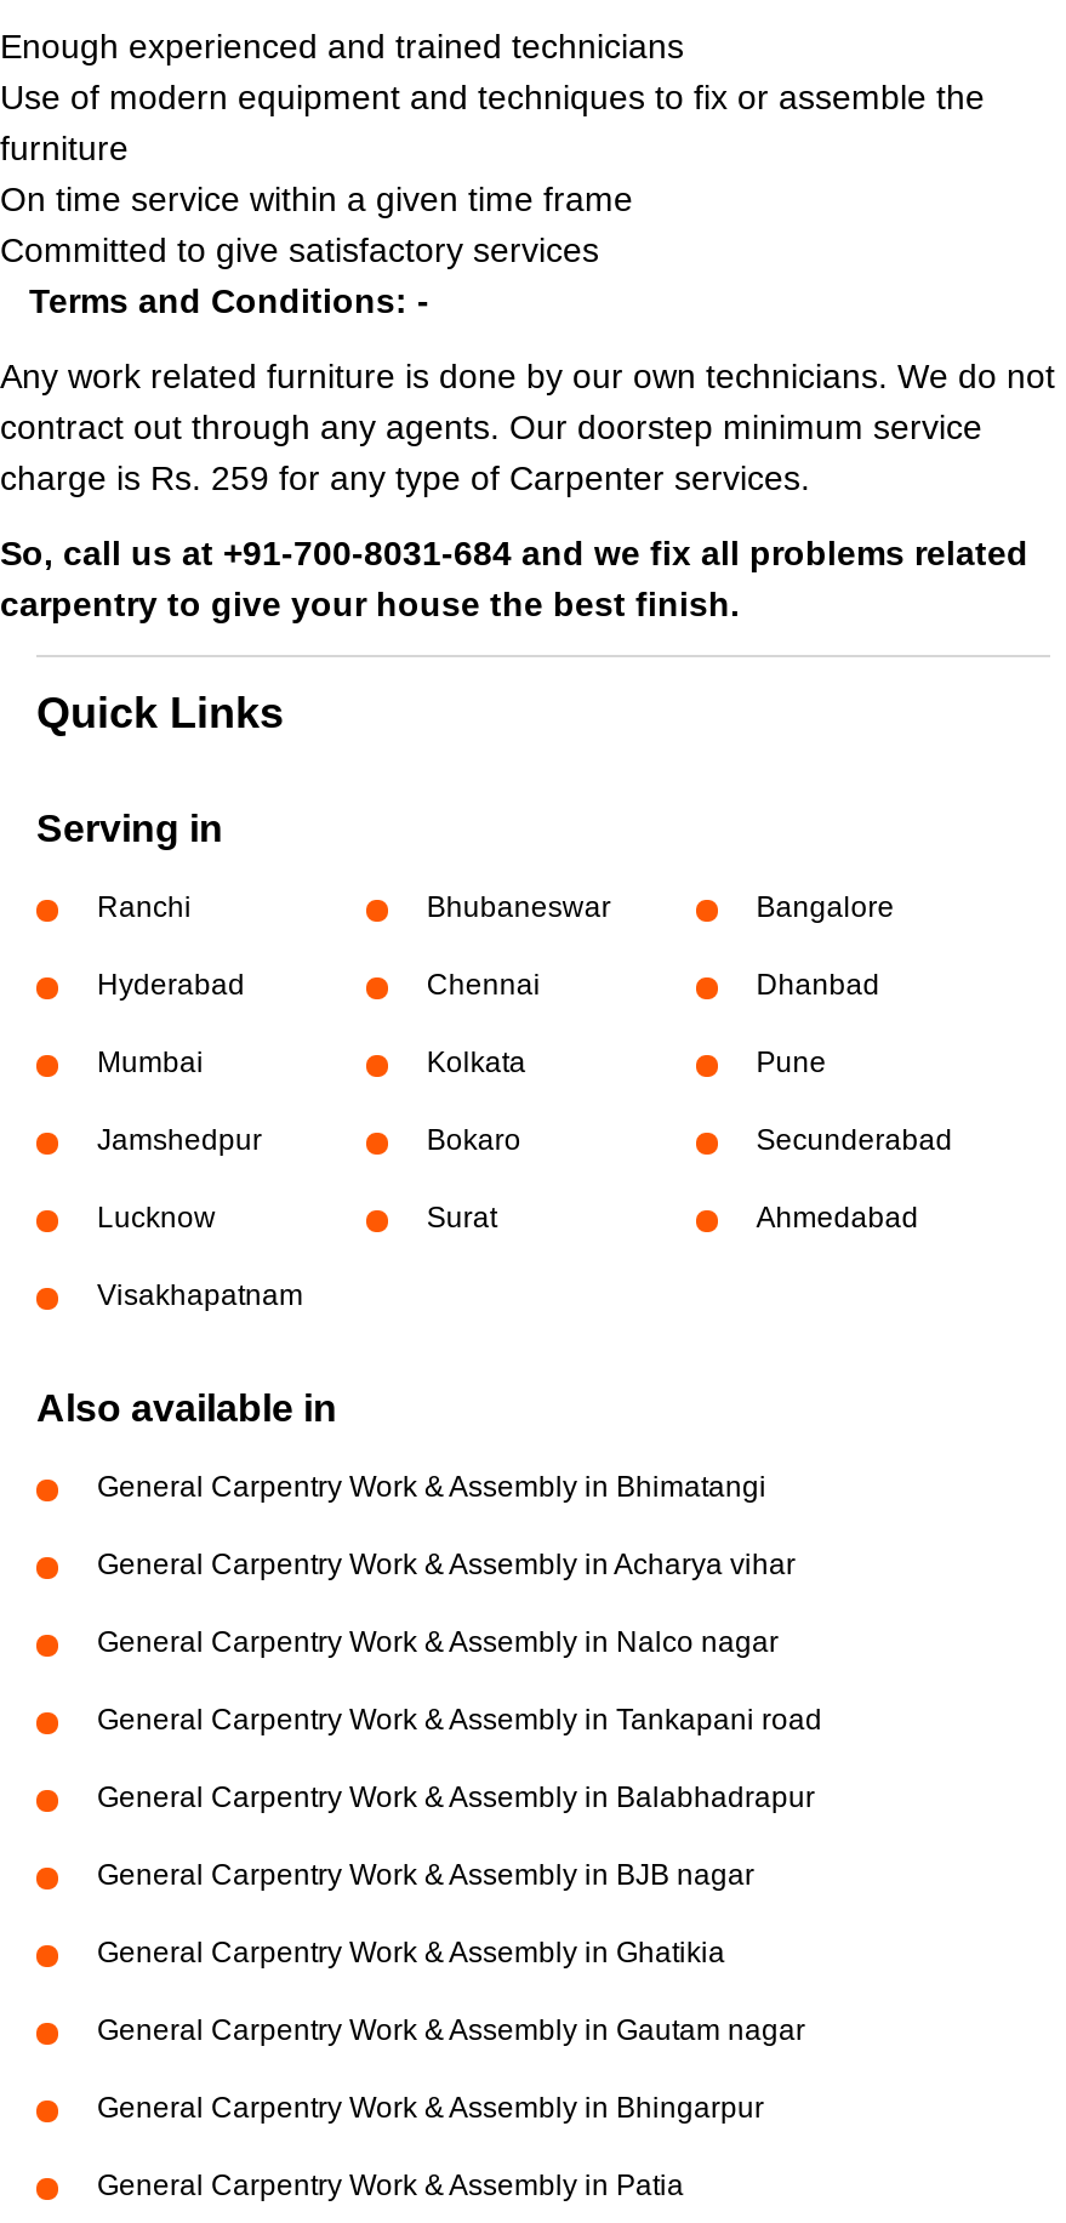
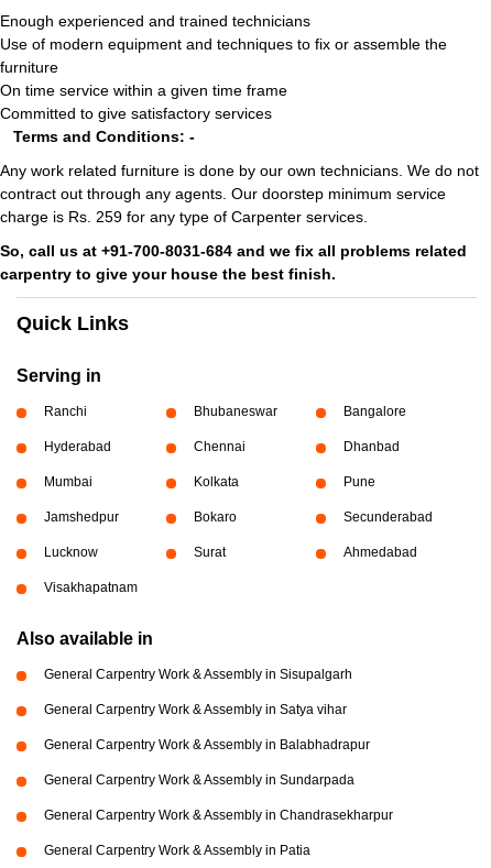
- General Carpentry Work & Assembly in Bhimatangi
- General Carpentry Work & Assembly in Acharya vihar
- General Carpentry Work & Assembly in Nalco nagar
- General Carpentry Work & Assembly in Tankapani road
+ General Carpentry Work & Assembly in Sisupalgarh
+ General Carpentry Work & Assembly in Satya vihar

- General Carpentry Work & Assembly in BJB nagar
- General Carpentry Work & Assembly in Ghatikia
- General Carpentry Work & Assembly in Gautam nagar
- General Carpentry Work & Assembly in Bhingarpur
+ General Carpentry Work & Assembly in Sundarpada
+ General Carpentry Work & Assembly in Chandrasekharpur
